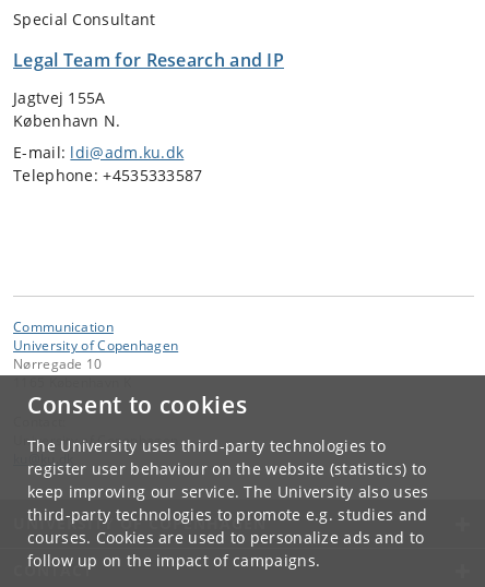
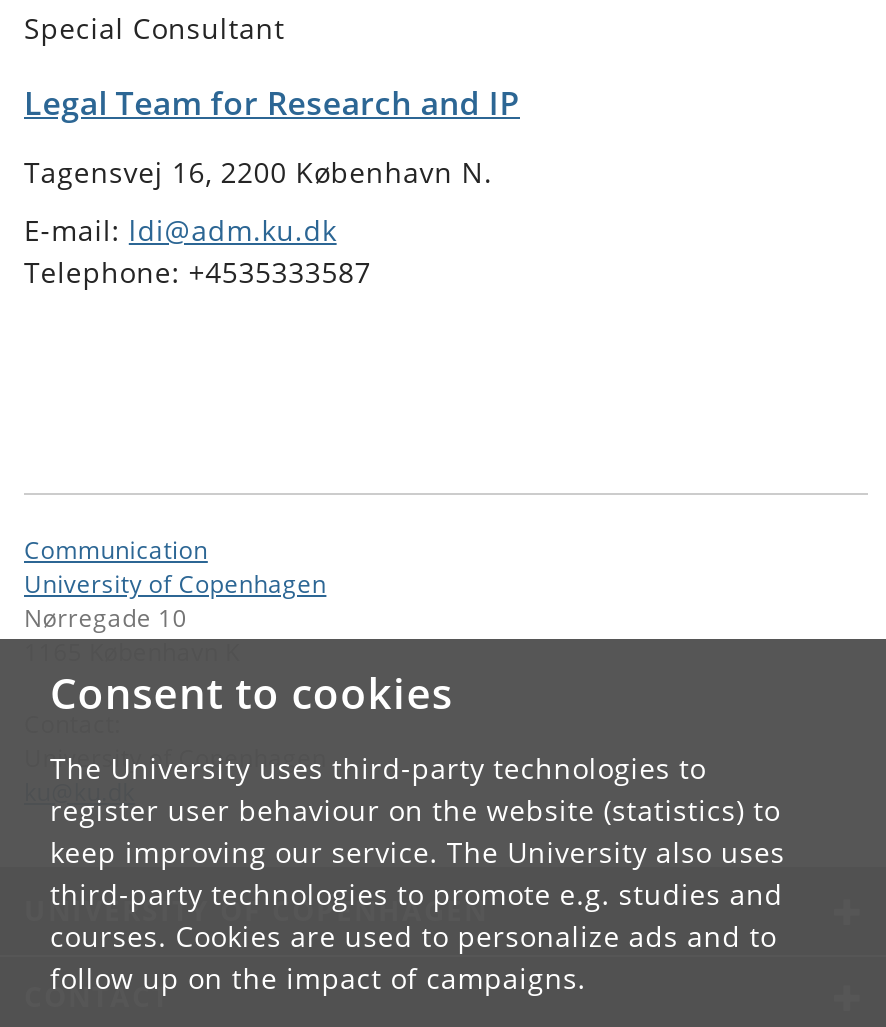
- Jagtvej 155A
- København N.
+ Tagensvej 16, 2200 København N.
